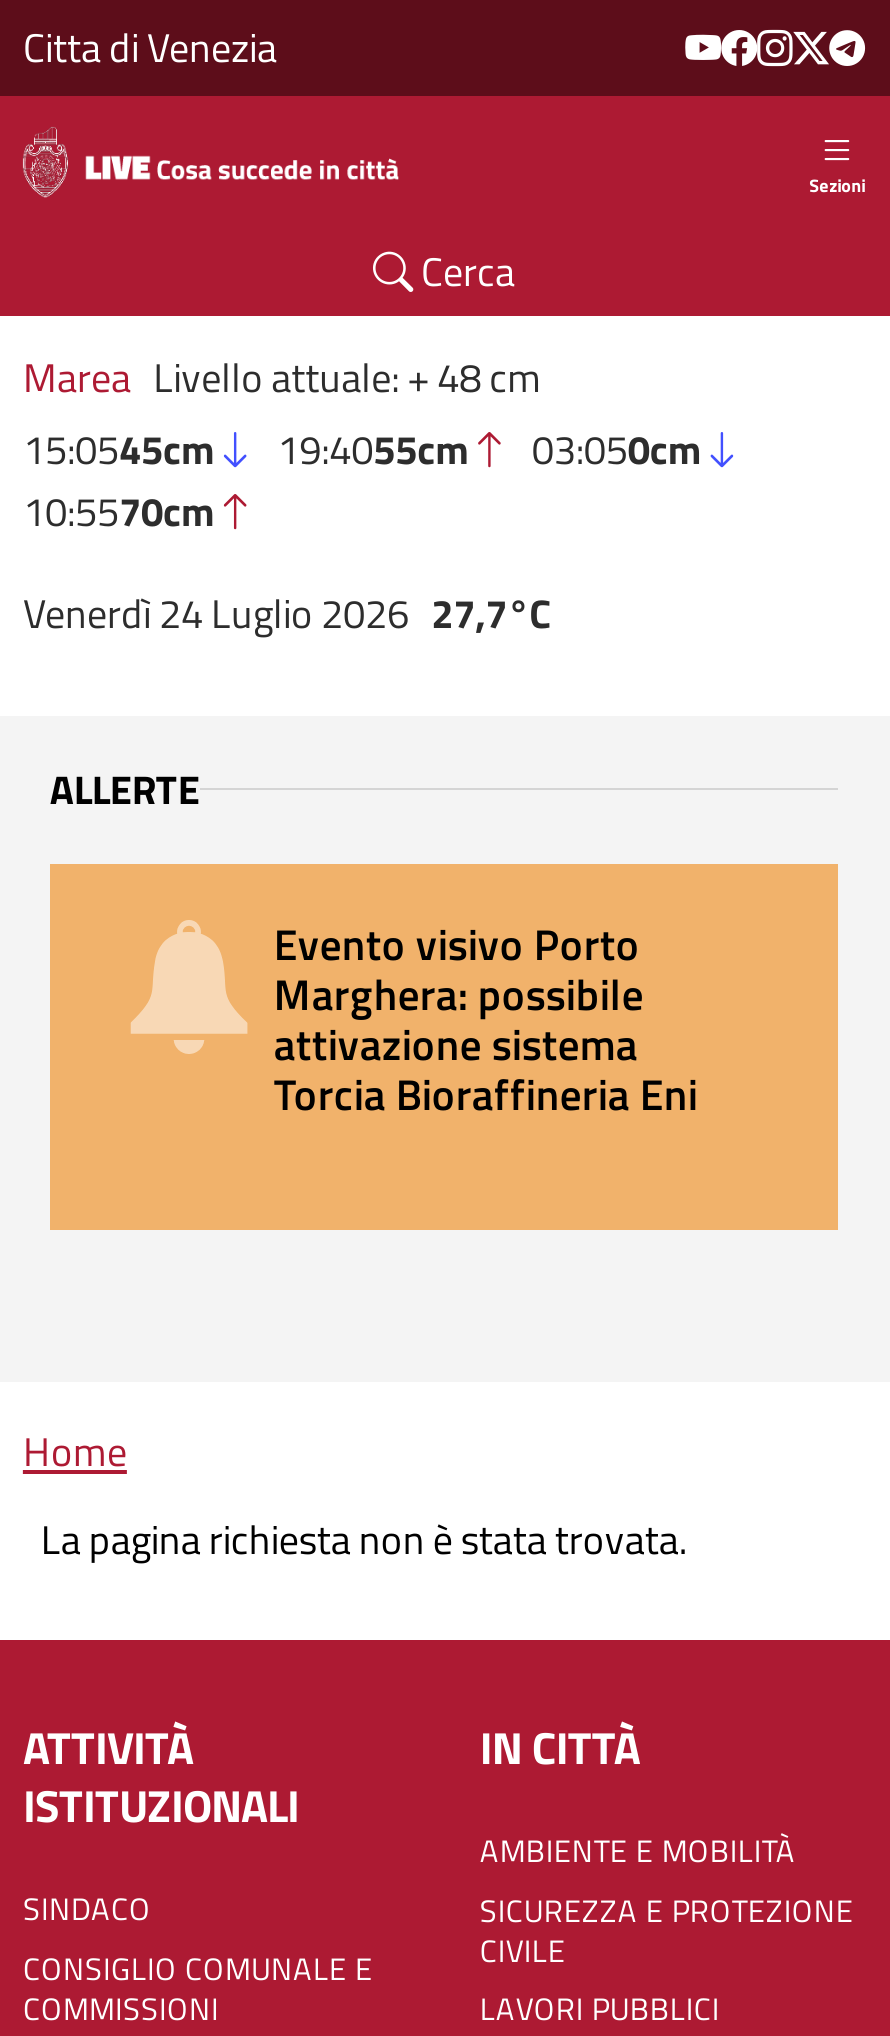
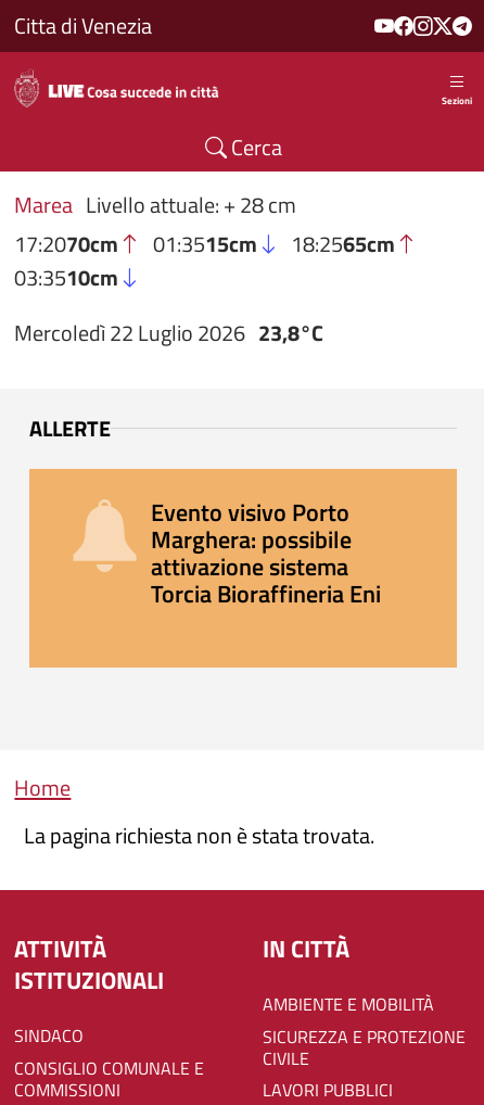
- Marea Livello attuale: + 48 cm
- 15:0545cm
- 19:4055cm
- 03:050cm
- 10:5570cm
+ Marea Livello attuale: + 28 cm
+ 17:2070cm
+ 01:3515cm
+ 18:2565cm
+ 03:3510cm

- Venerdì 24 Luglio 2026 27,7°C
+ Mercoledì 22 Luglio 2026 23,8°C
